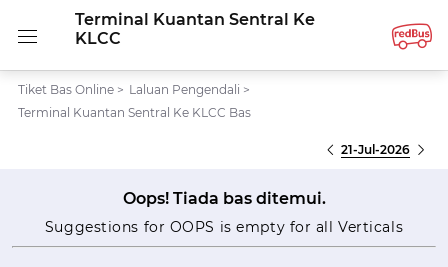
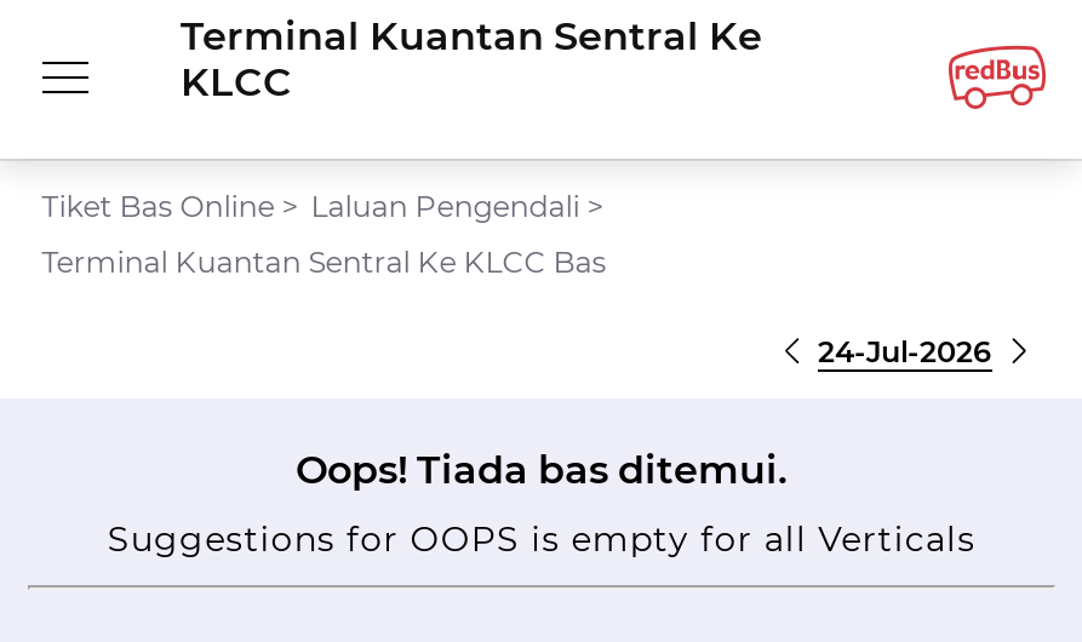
- 21-Jul-2026
+ 24-Jul-2026
